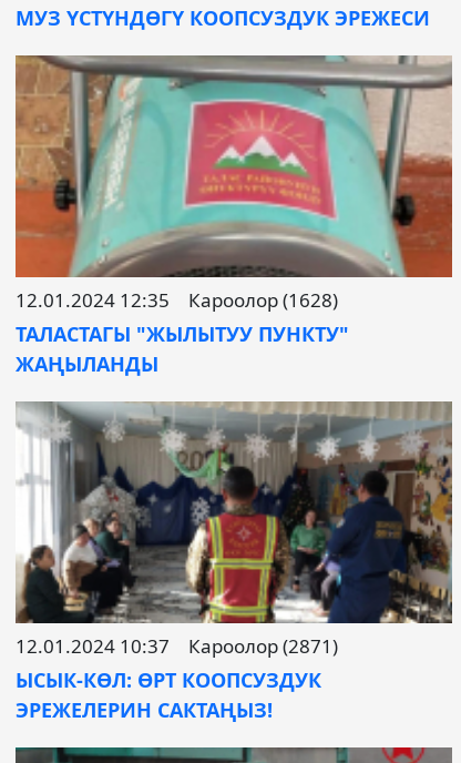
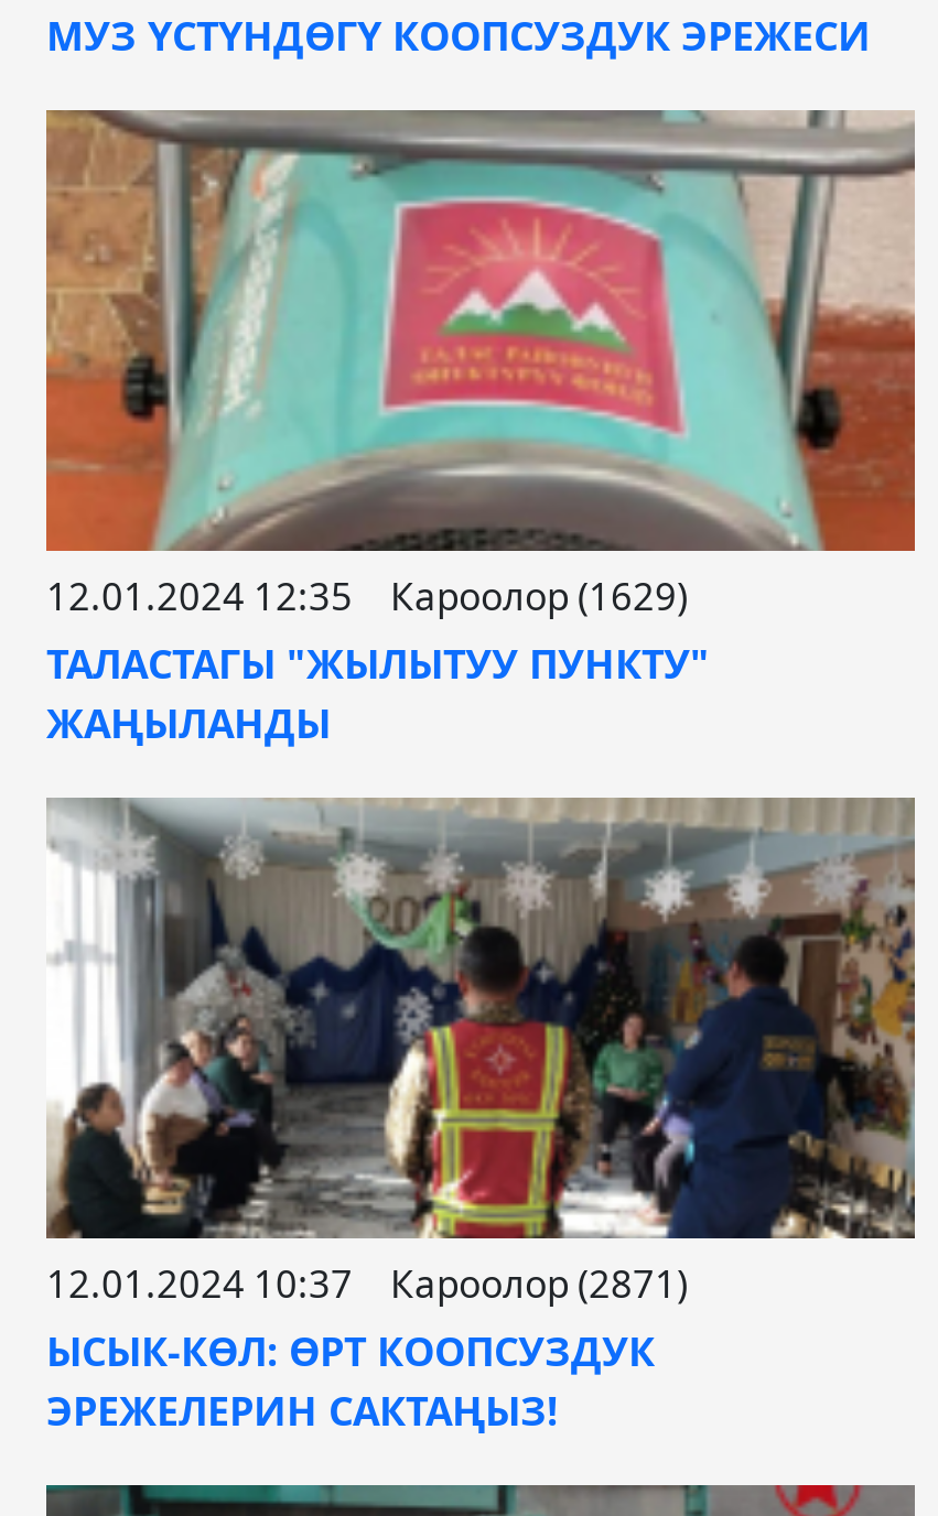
- 12.01.2024 12:35 Кароолор (1628)
+ 12.01.2024 12:35 Кароолор (1629)
